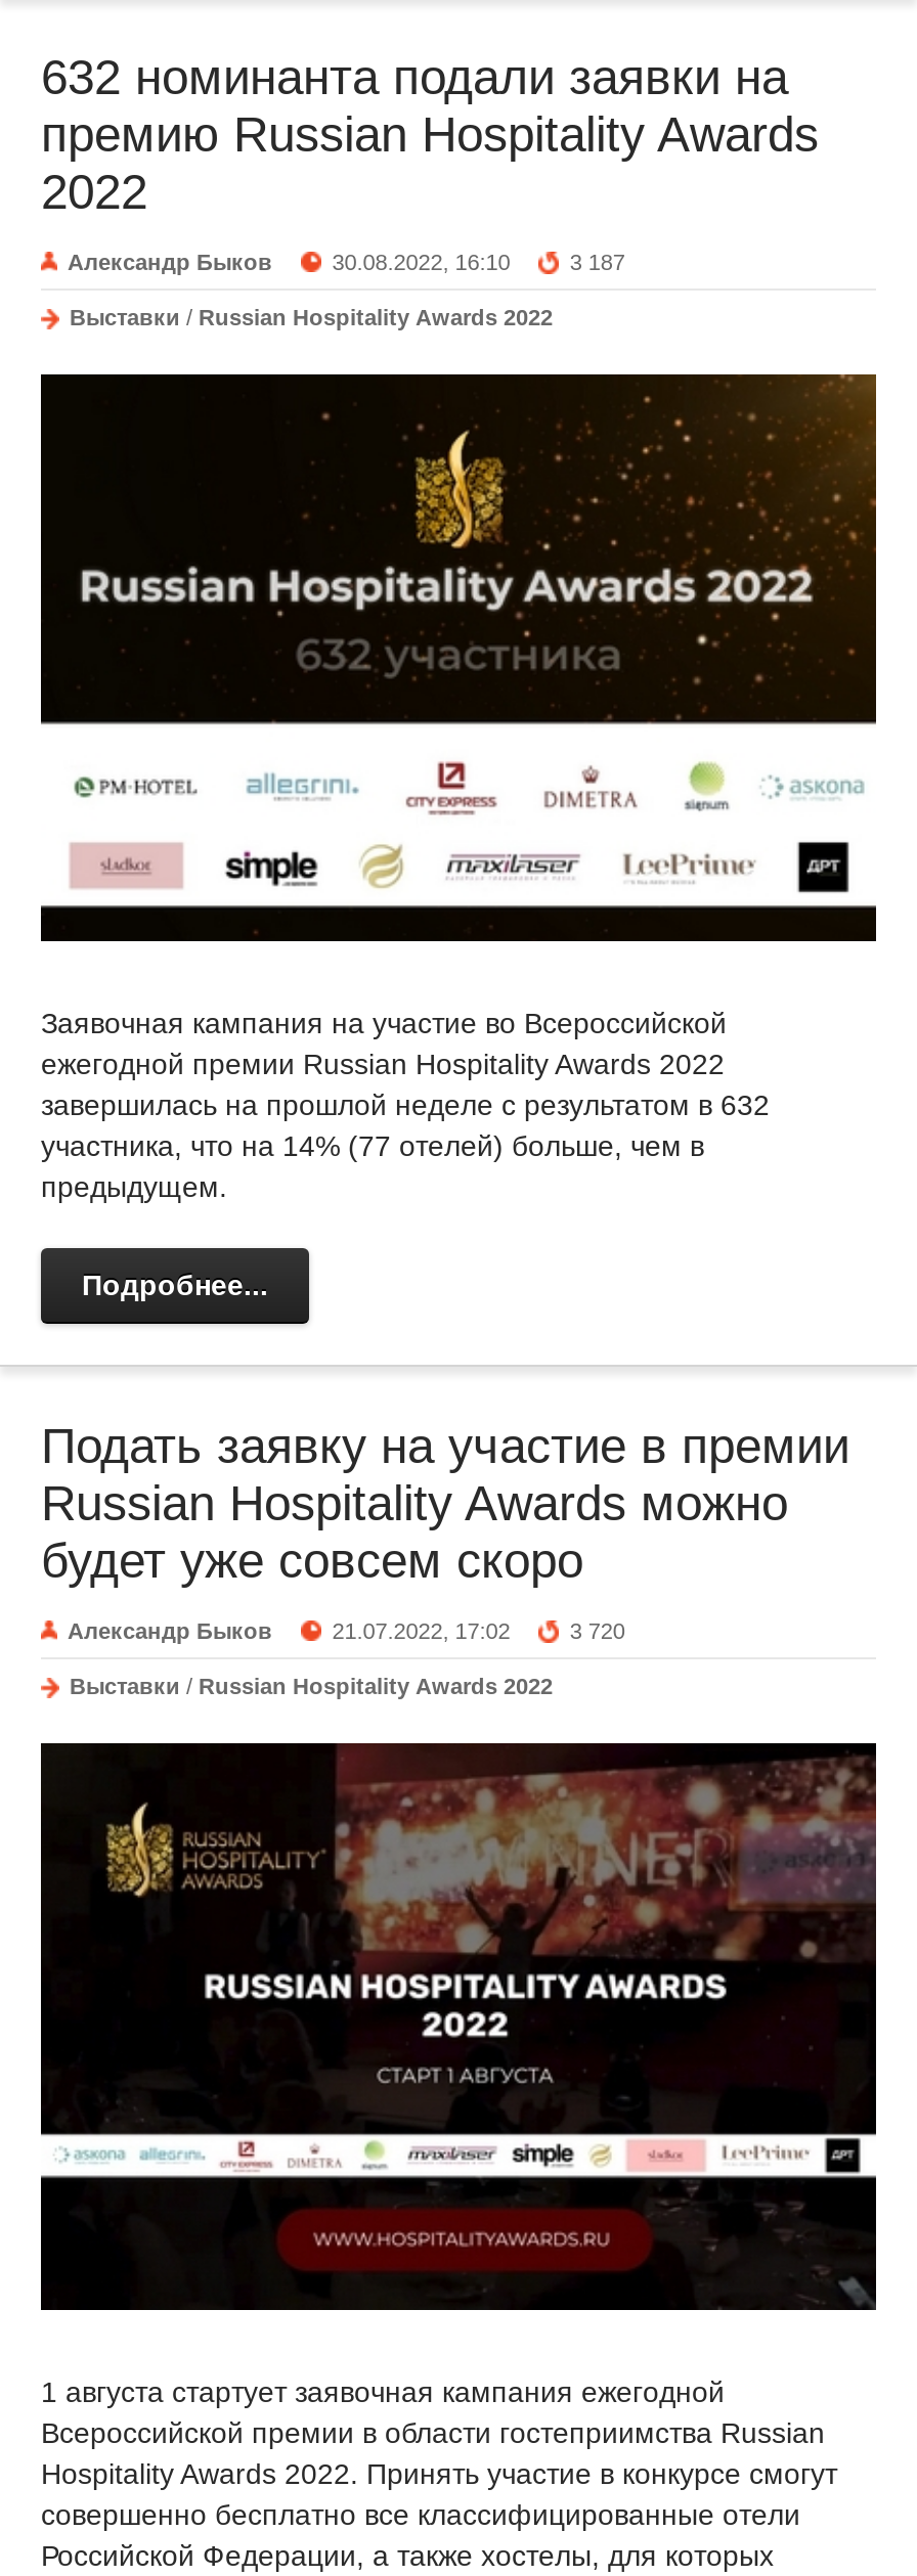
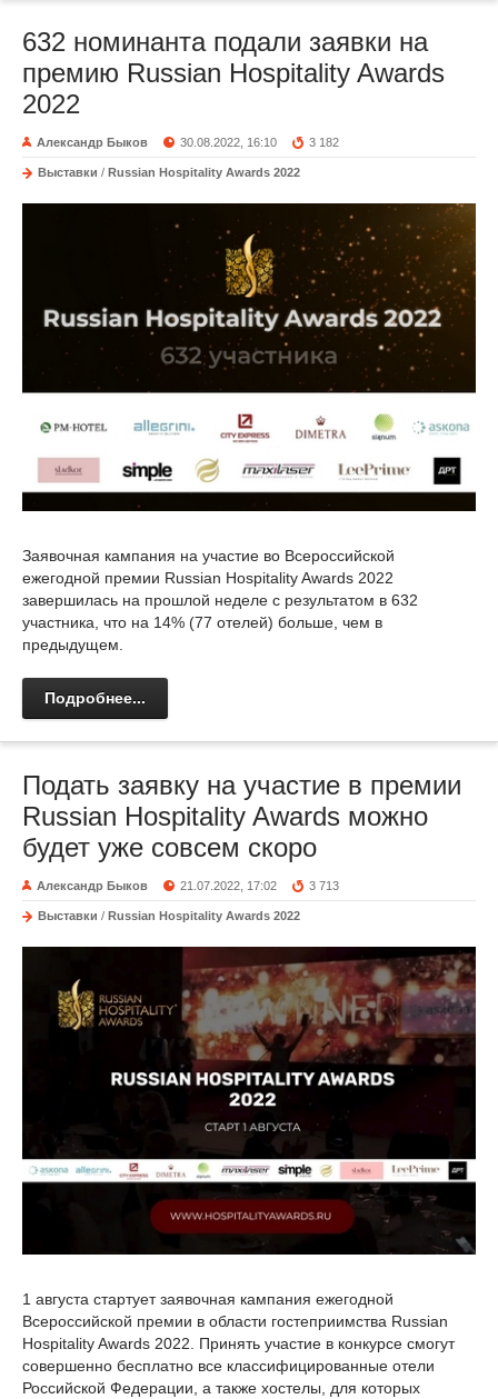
- 3 187
+ 3 182

- 3 720
+ 3 713
